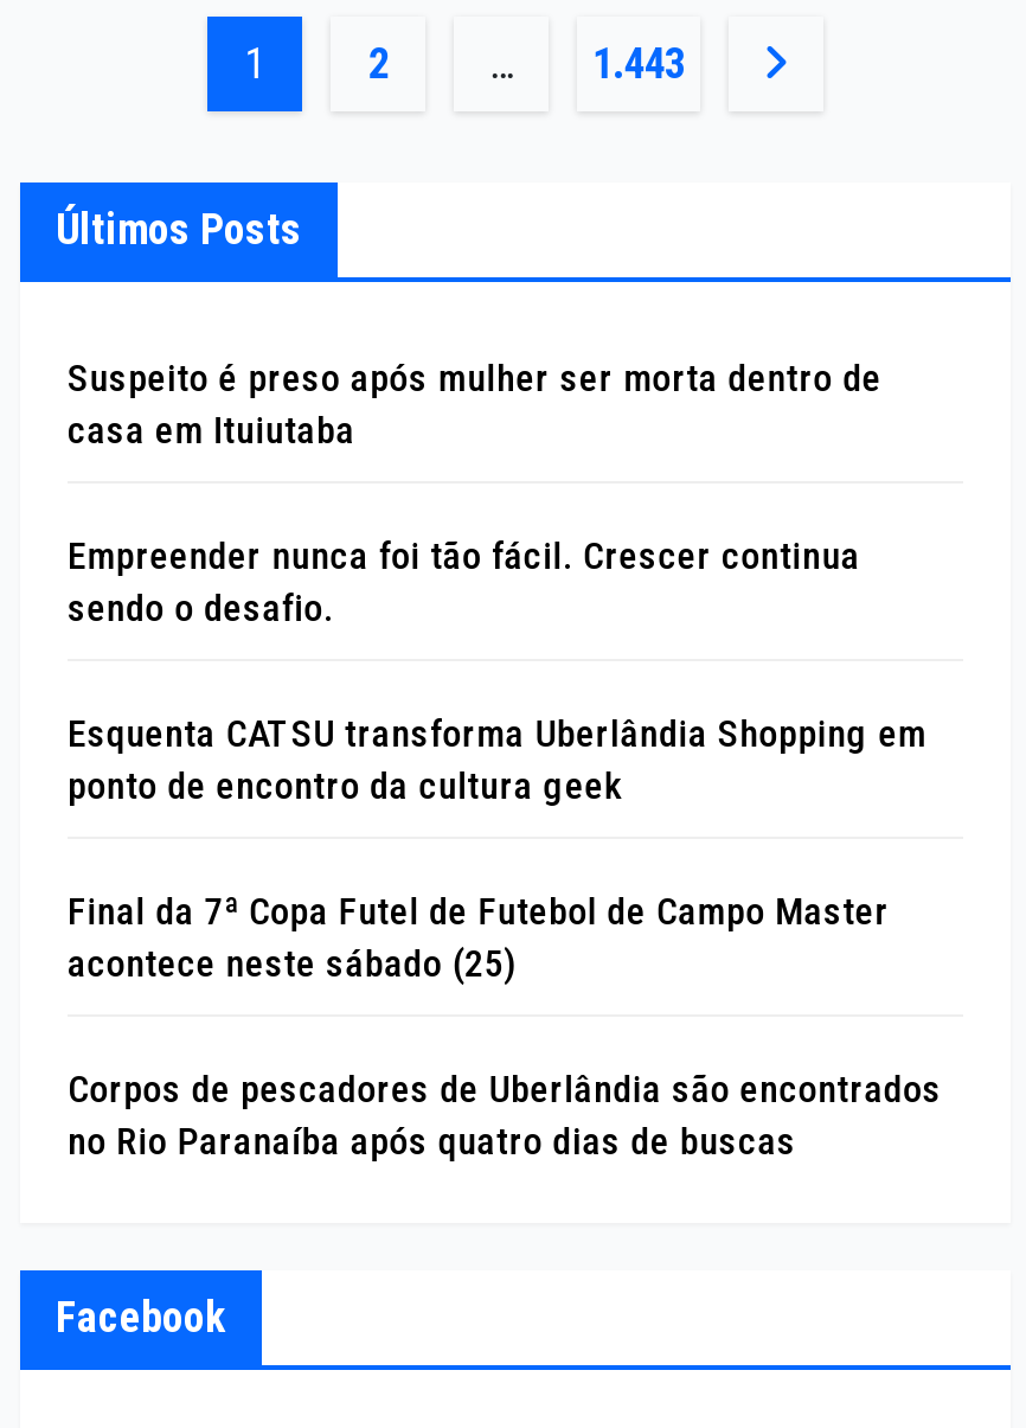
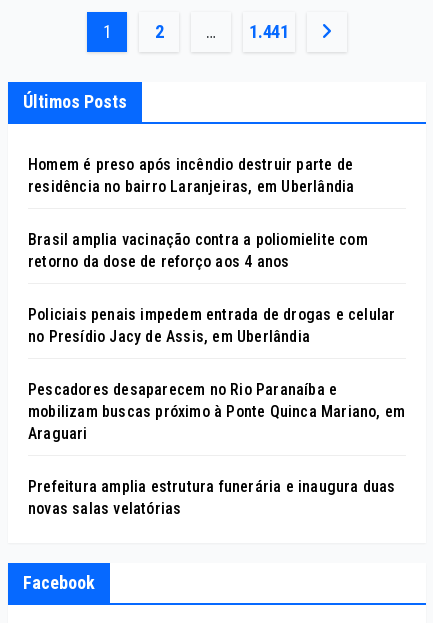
- 1.443
+ 1.441

- Suspeito é preso após mulher ser morta dentro de
- casa em Ituiutaba
+ Homem é preso após incêndio destruir parte de
+ residência no bairro Laranjeiras, em Uberlândia

- Empreender nunca foi tão fácil. Crescer continua
- sendo o desafio.
+ Brasil amplia vacinação contra a poliomielite com
+ retorno da dose de reforço aos 4 anos

- Esquenta CATSU transforma Uberlândia Shopping em
- ponto de encontro da cultura geek
+ Policiais penais impedem entrada de drogas e celular
+ no Presídio Jacy de Assis, em Uberlândia

- Final da 7ª Copa Futel de Futebol de Campo Master
- acontece neste sábado (25)
+ Pescadores desaparecem no Rio Paranaíba e
+ mobilizam buscas próximo à Ponte Quinca Mariano, em
+ Araguari

- Corpos de pescadores de Uberlândia são encontrados
- no Rio Paranaíba após quatro dias de buscas
+ Prefeitura amplia estrutura funerária e inaugura duas
+ novas salas velatórias
